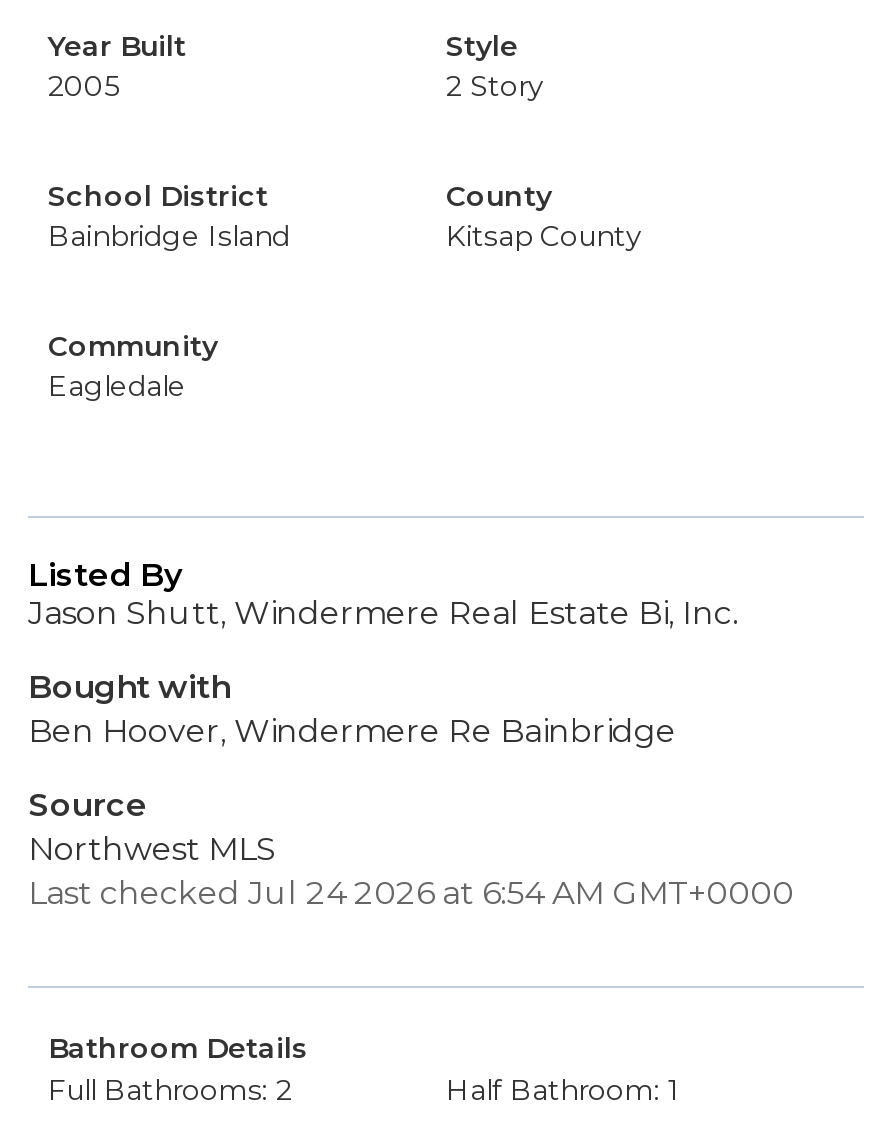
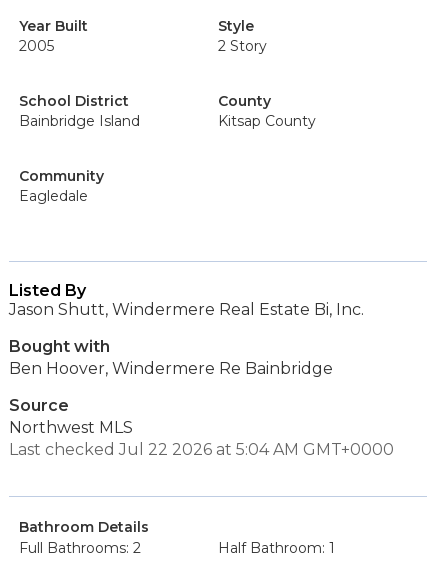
- Last checked Jul 24 2026 at 6:54 AM GMT+0000
+ Last checked Jul 22 2026 at 5:04 AM GMT+0000
